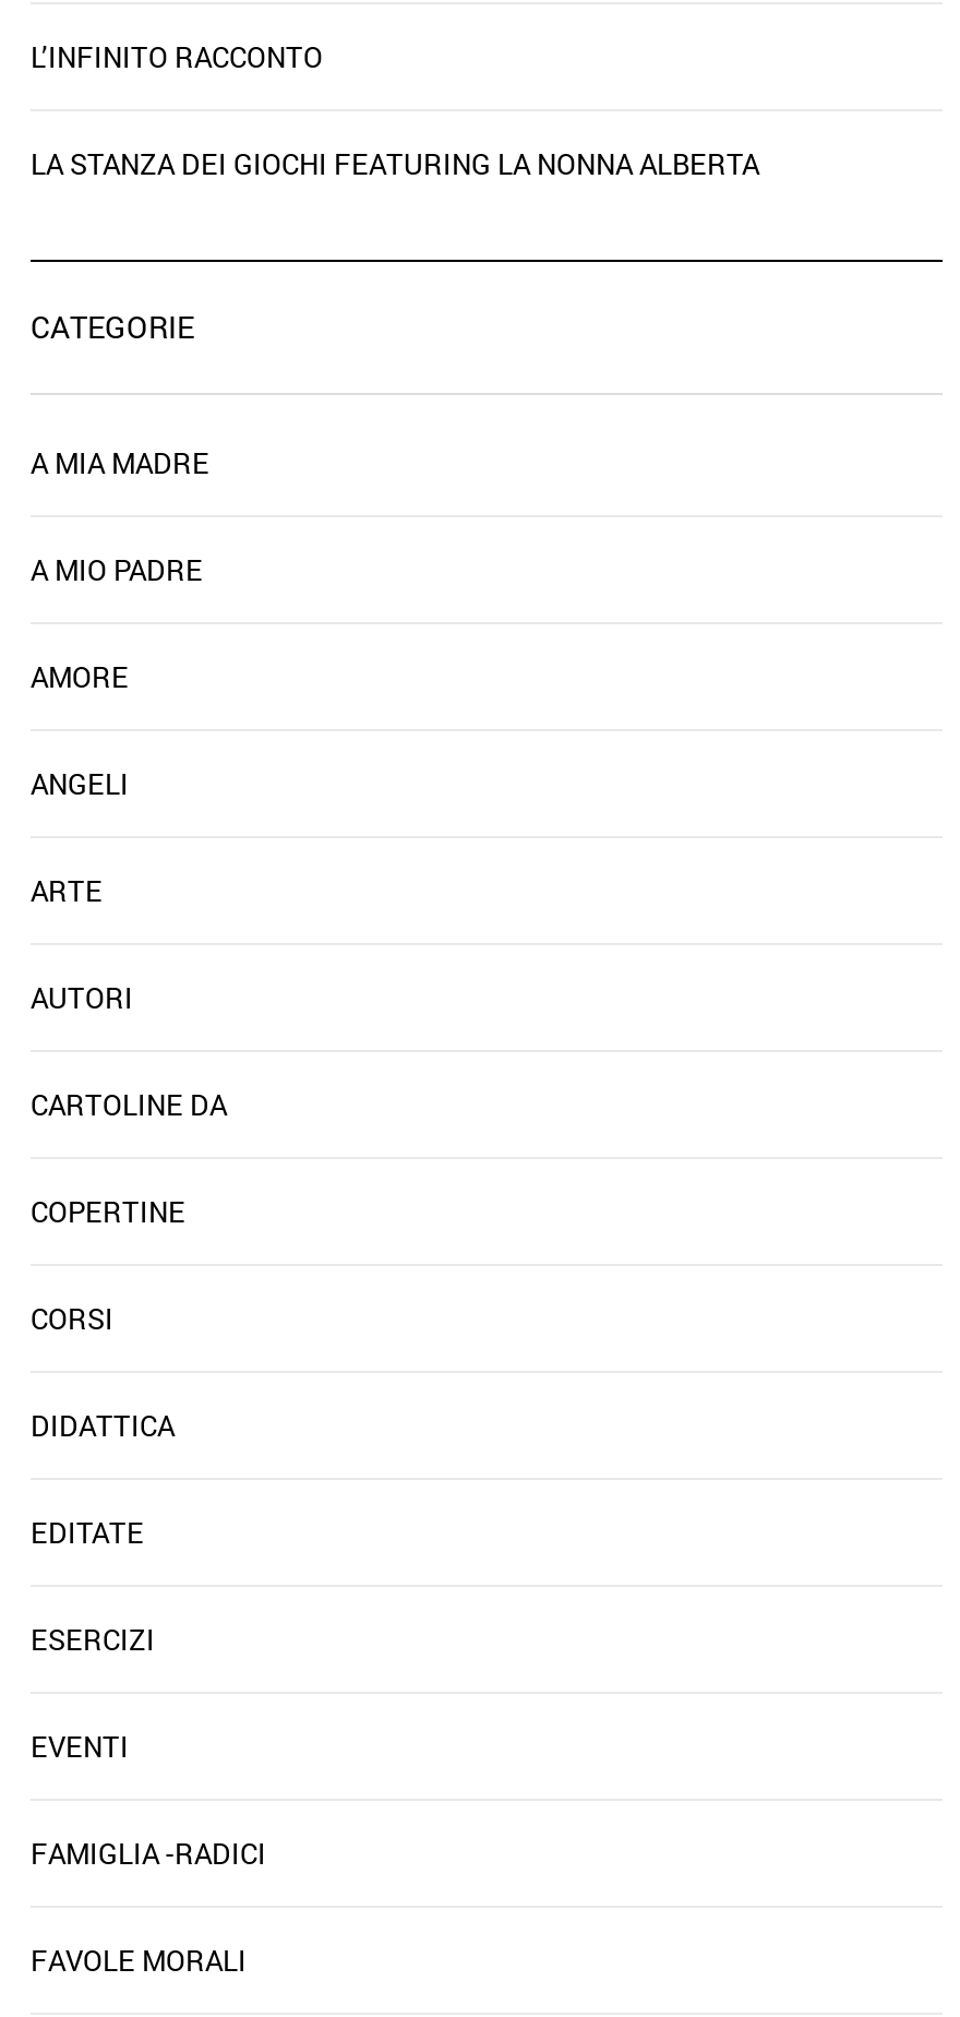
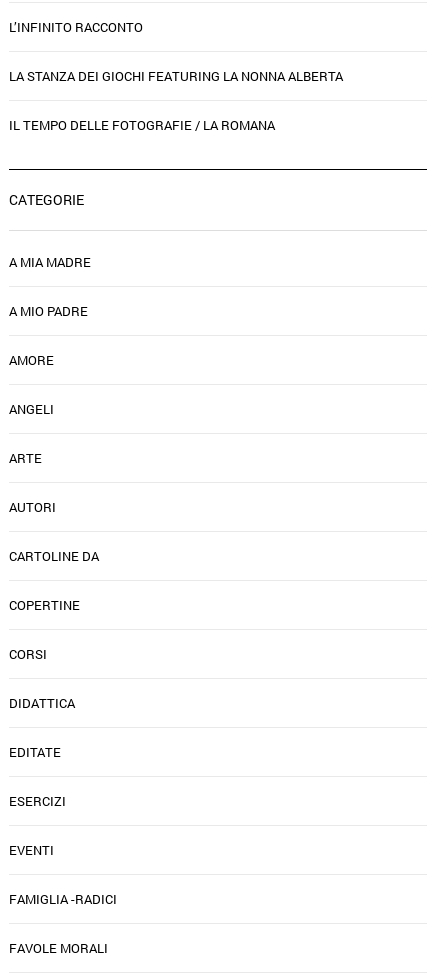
+ IL TEMPO DELLE FOTOGRAFIE / LA ROMANA
